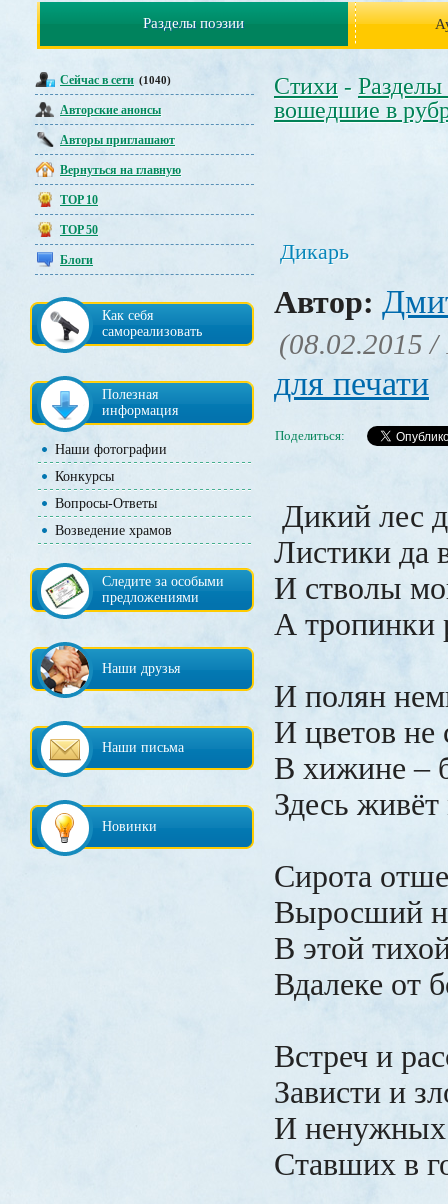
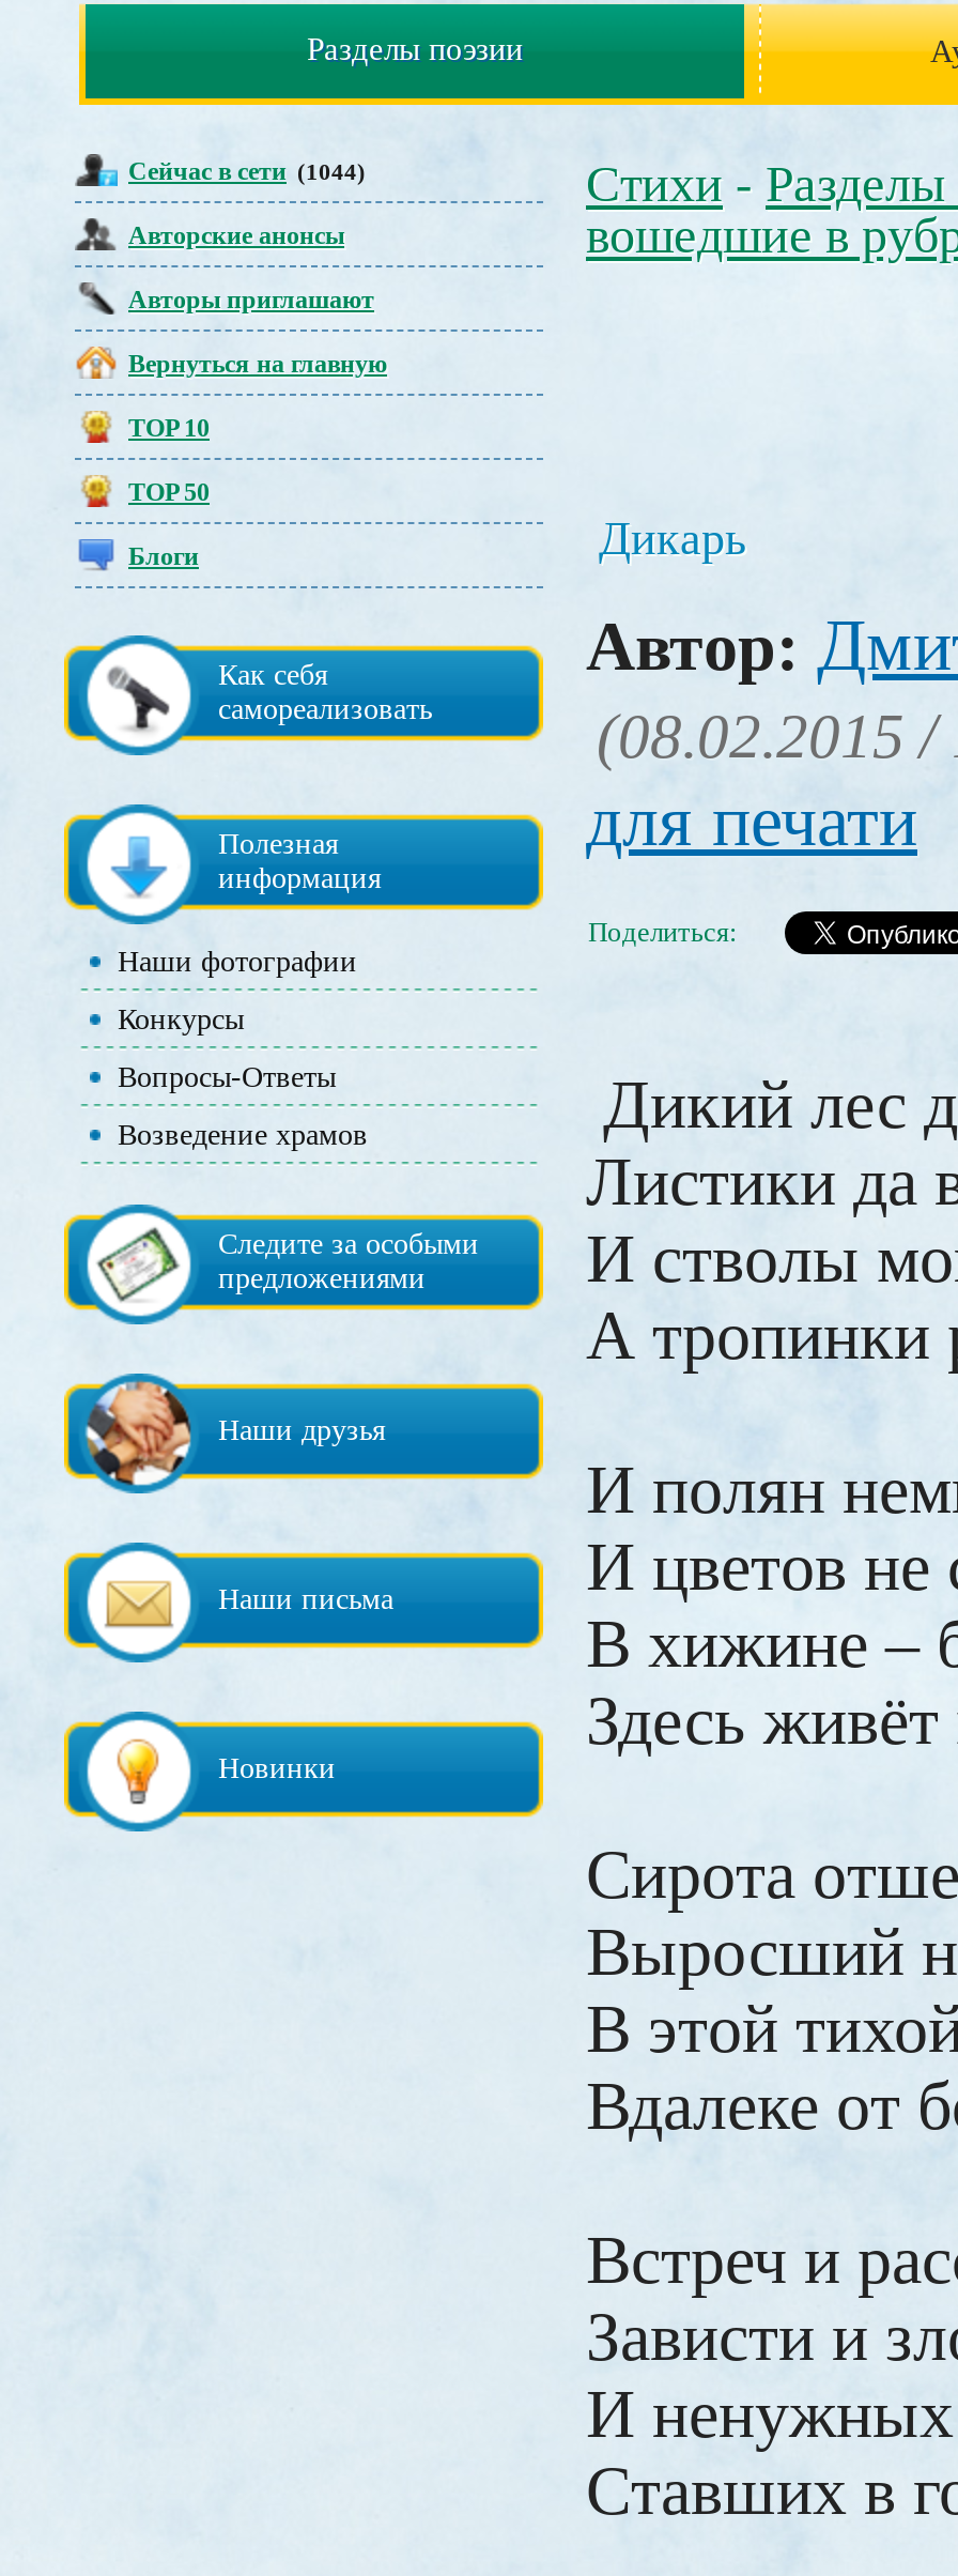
- Сейчас в сети (1040)
+ Сейчас в сети (1044)
